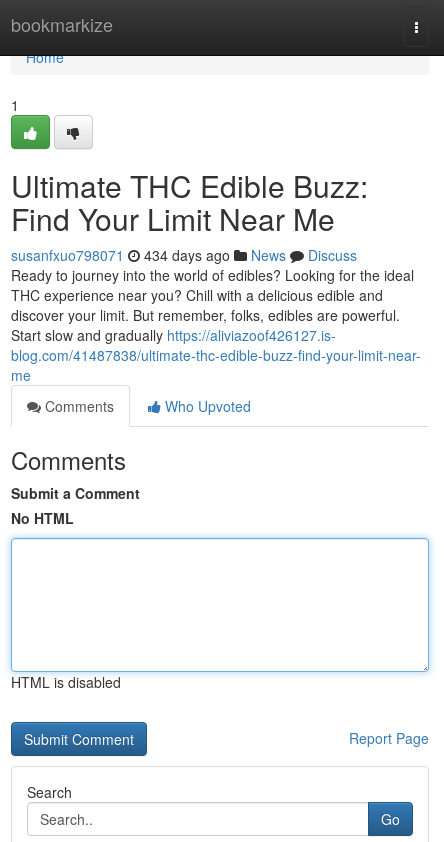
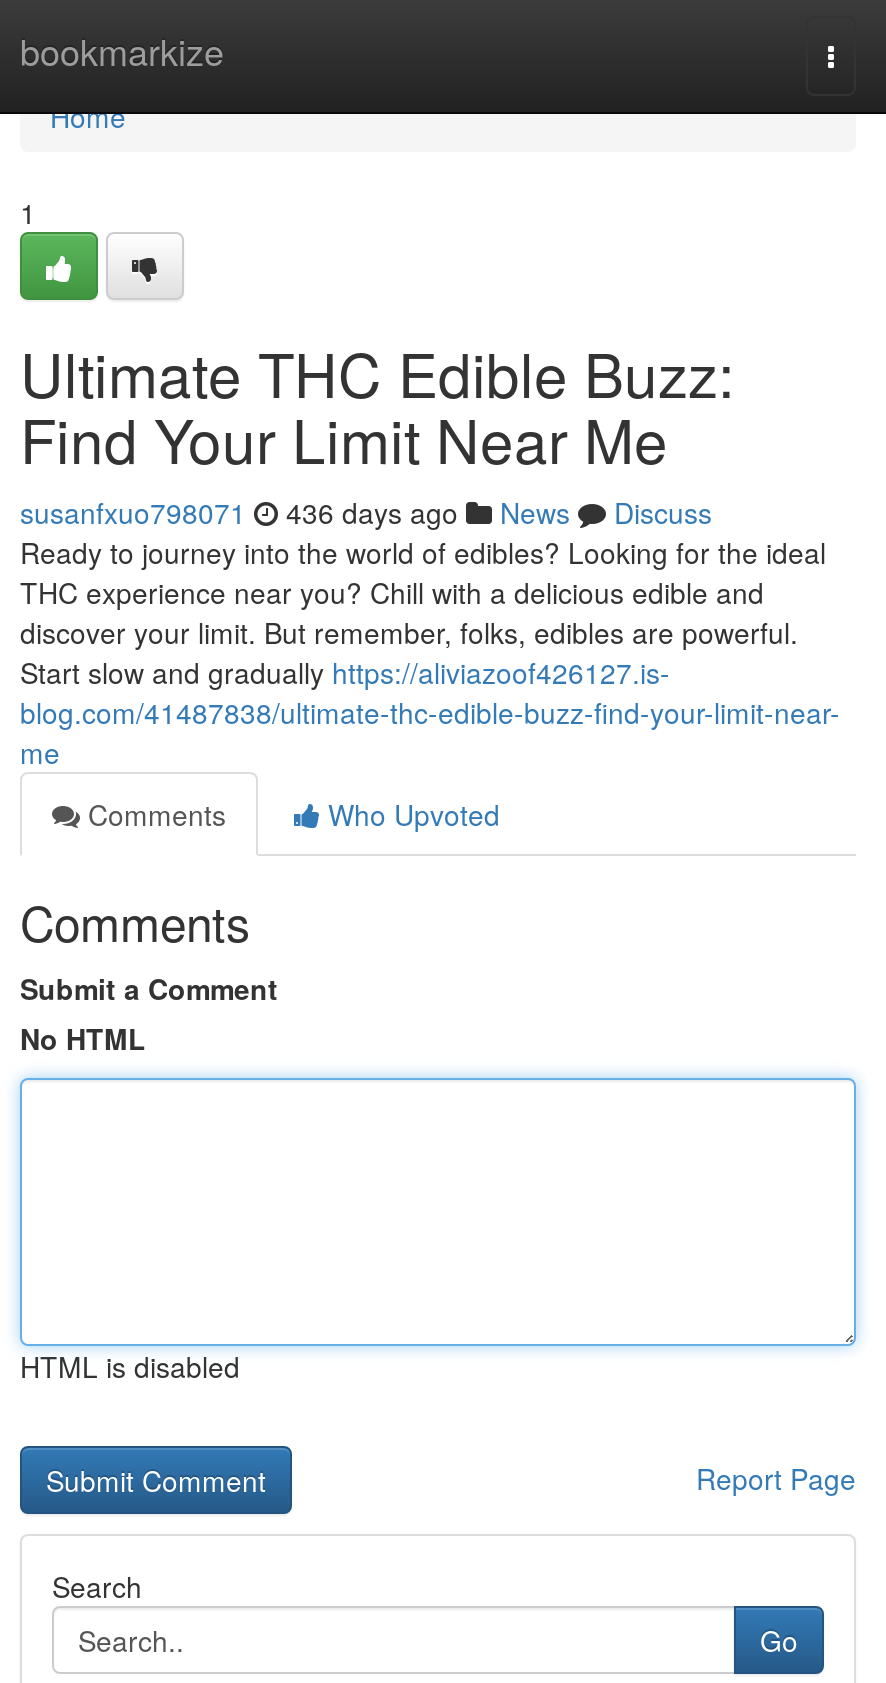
- susanfxuo798071 434 days ago News Discuss
+ susanfxuo798071 436 days ago News Discuss
